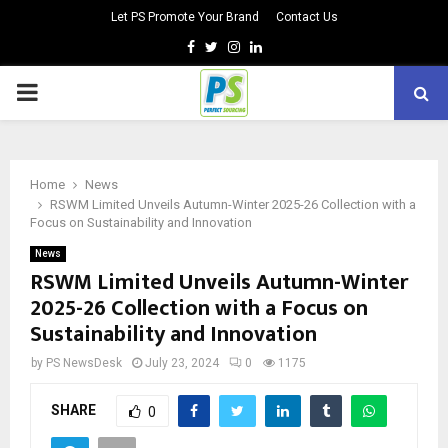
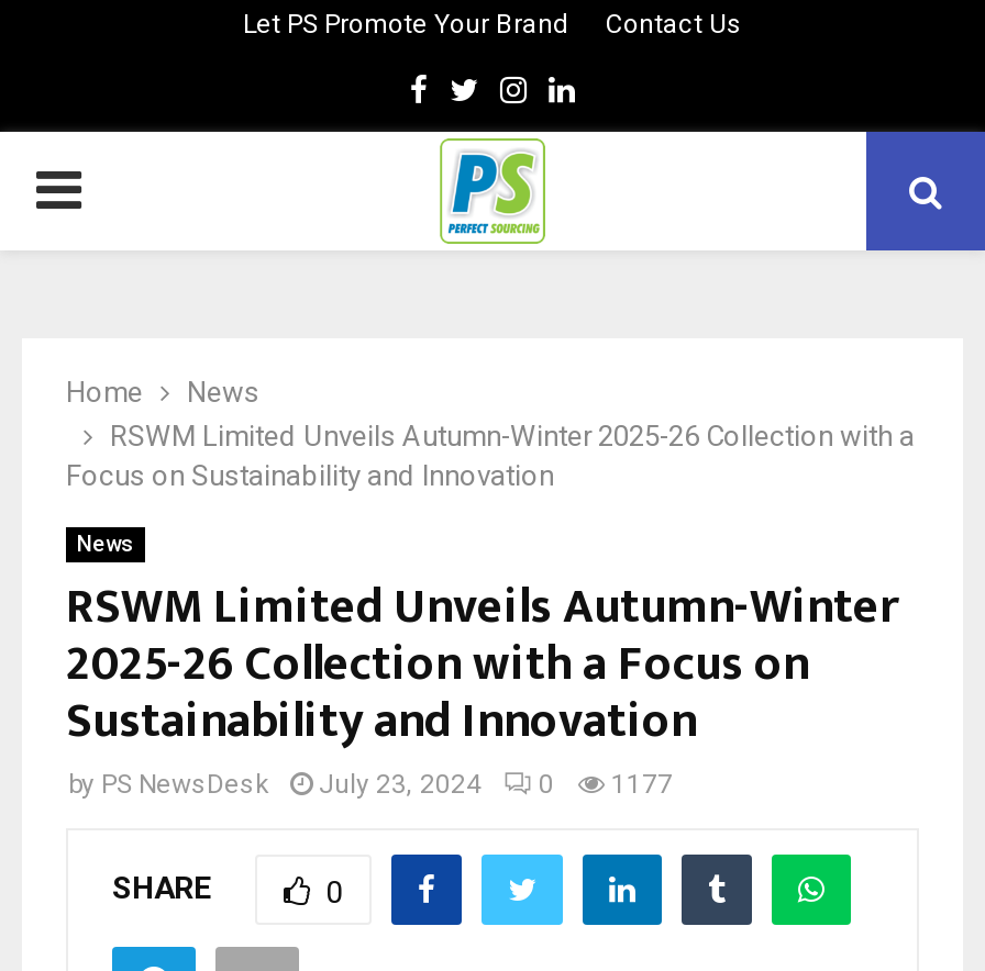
- by PS NewsDesk July 23, 2024 0 1175
+ by PS NewsDesk July 23, 2024 0 1177
